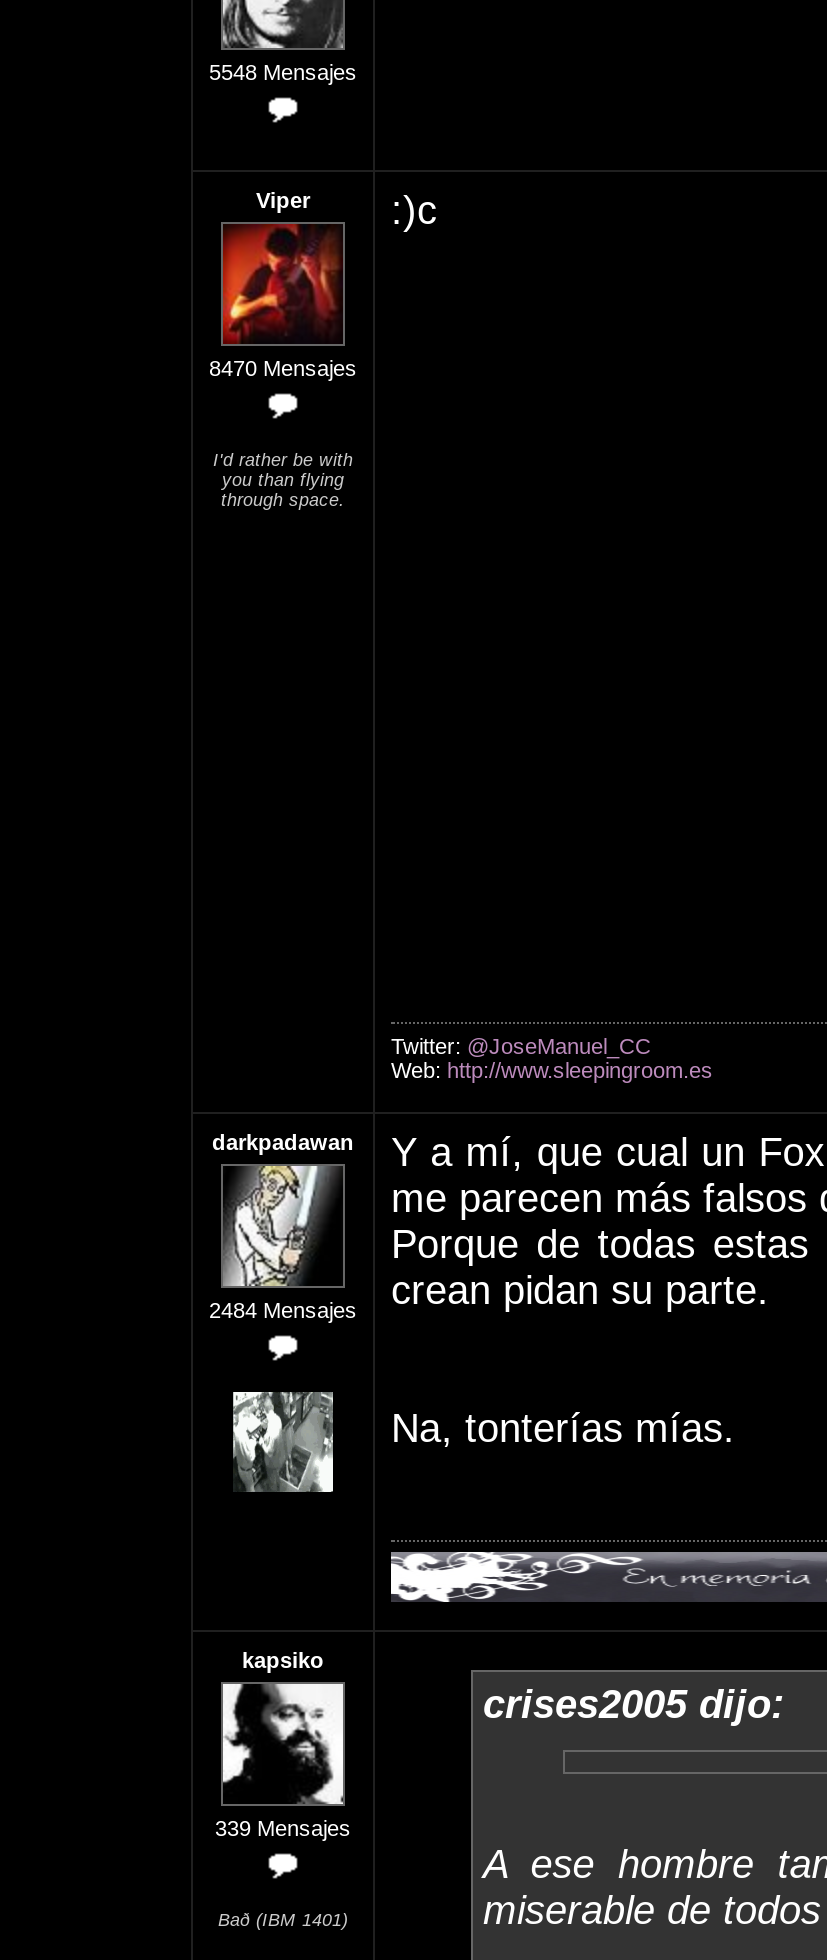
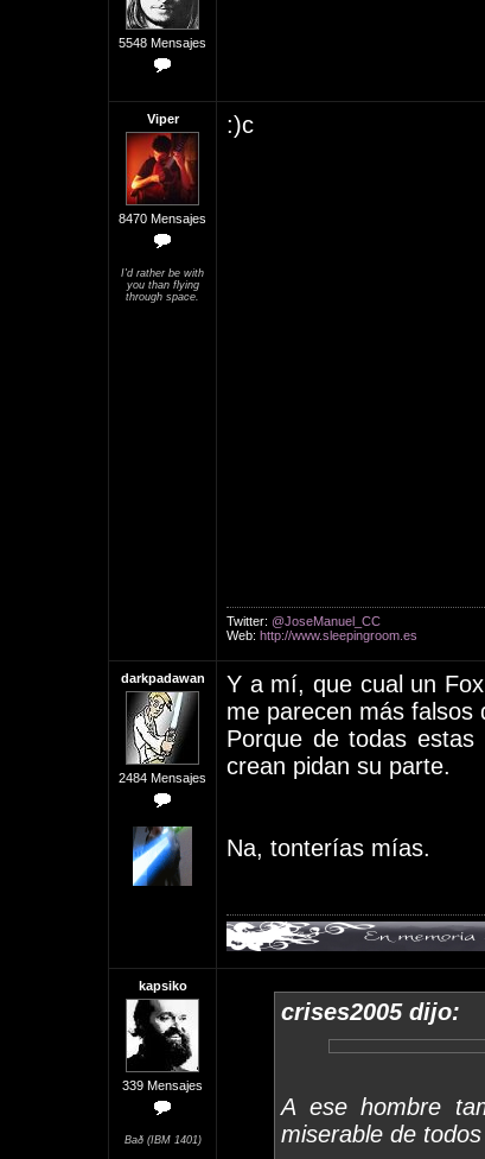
- [image]
+ [image]
